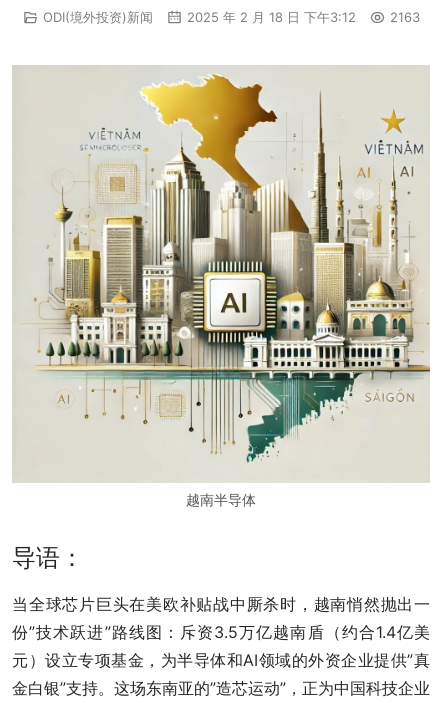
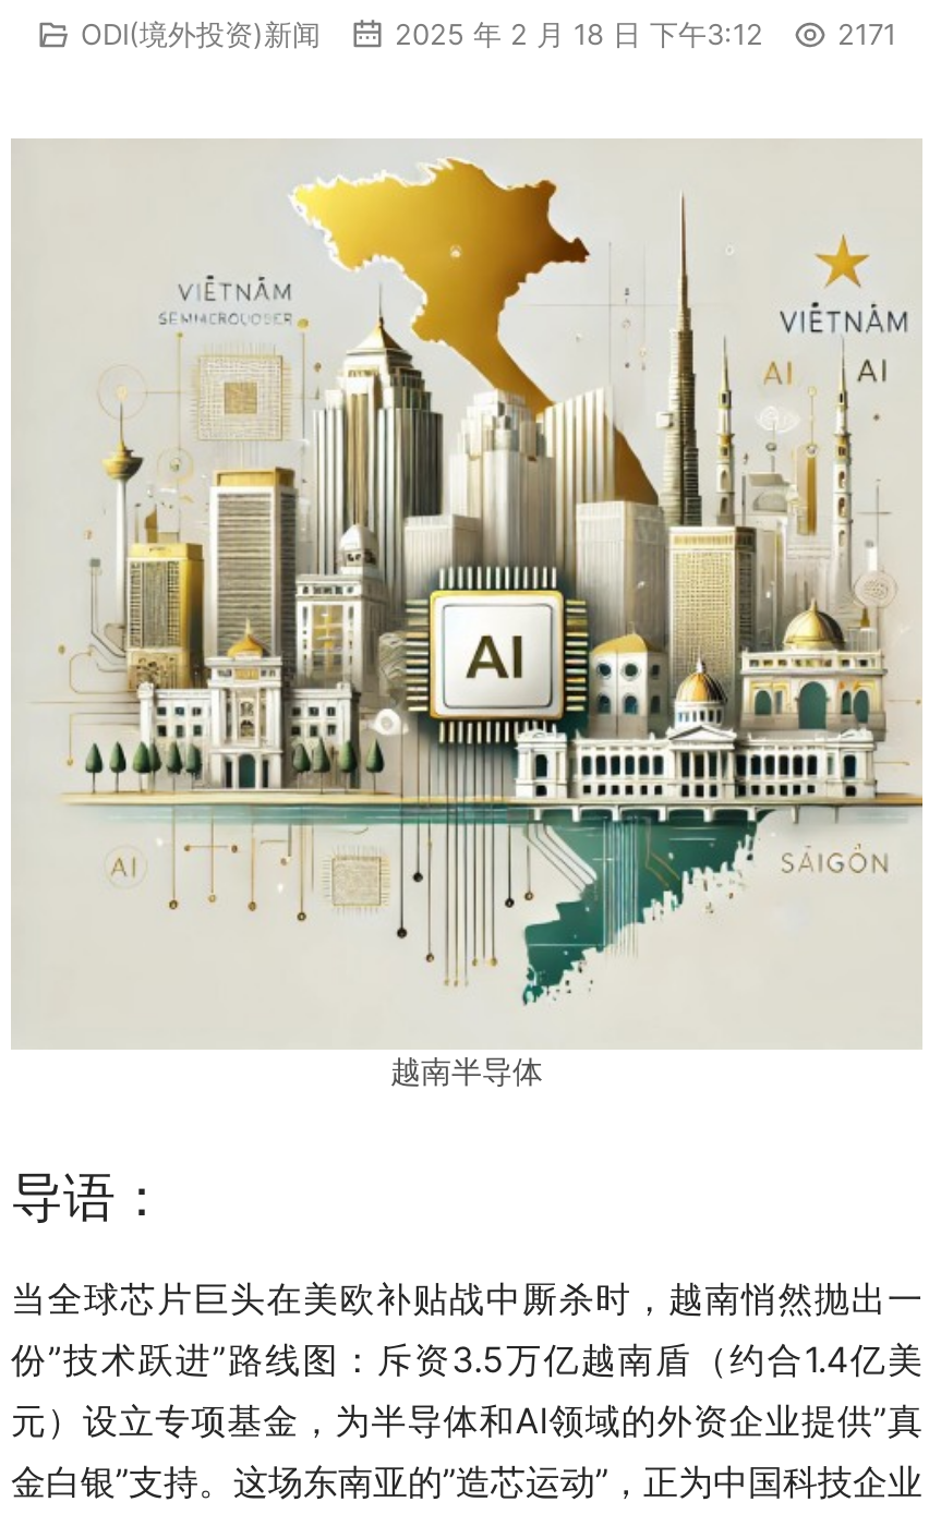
- ODI(境外投资)新闻 2025 年 2 月 18 日 下午3:12 2163
+ ODI(境外投资)新闻 2025 年 2 月 18 日 下午3:12 2171
